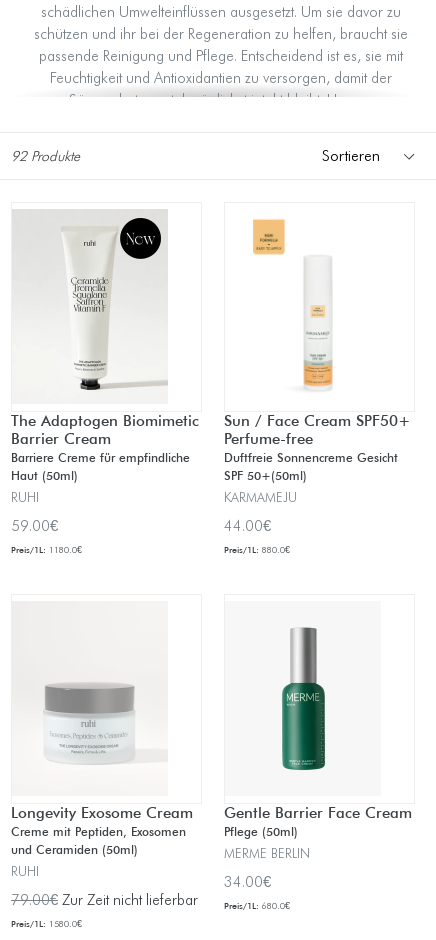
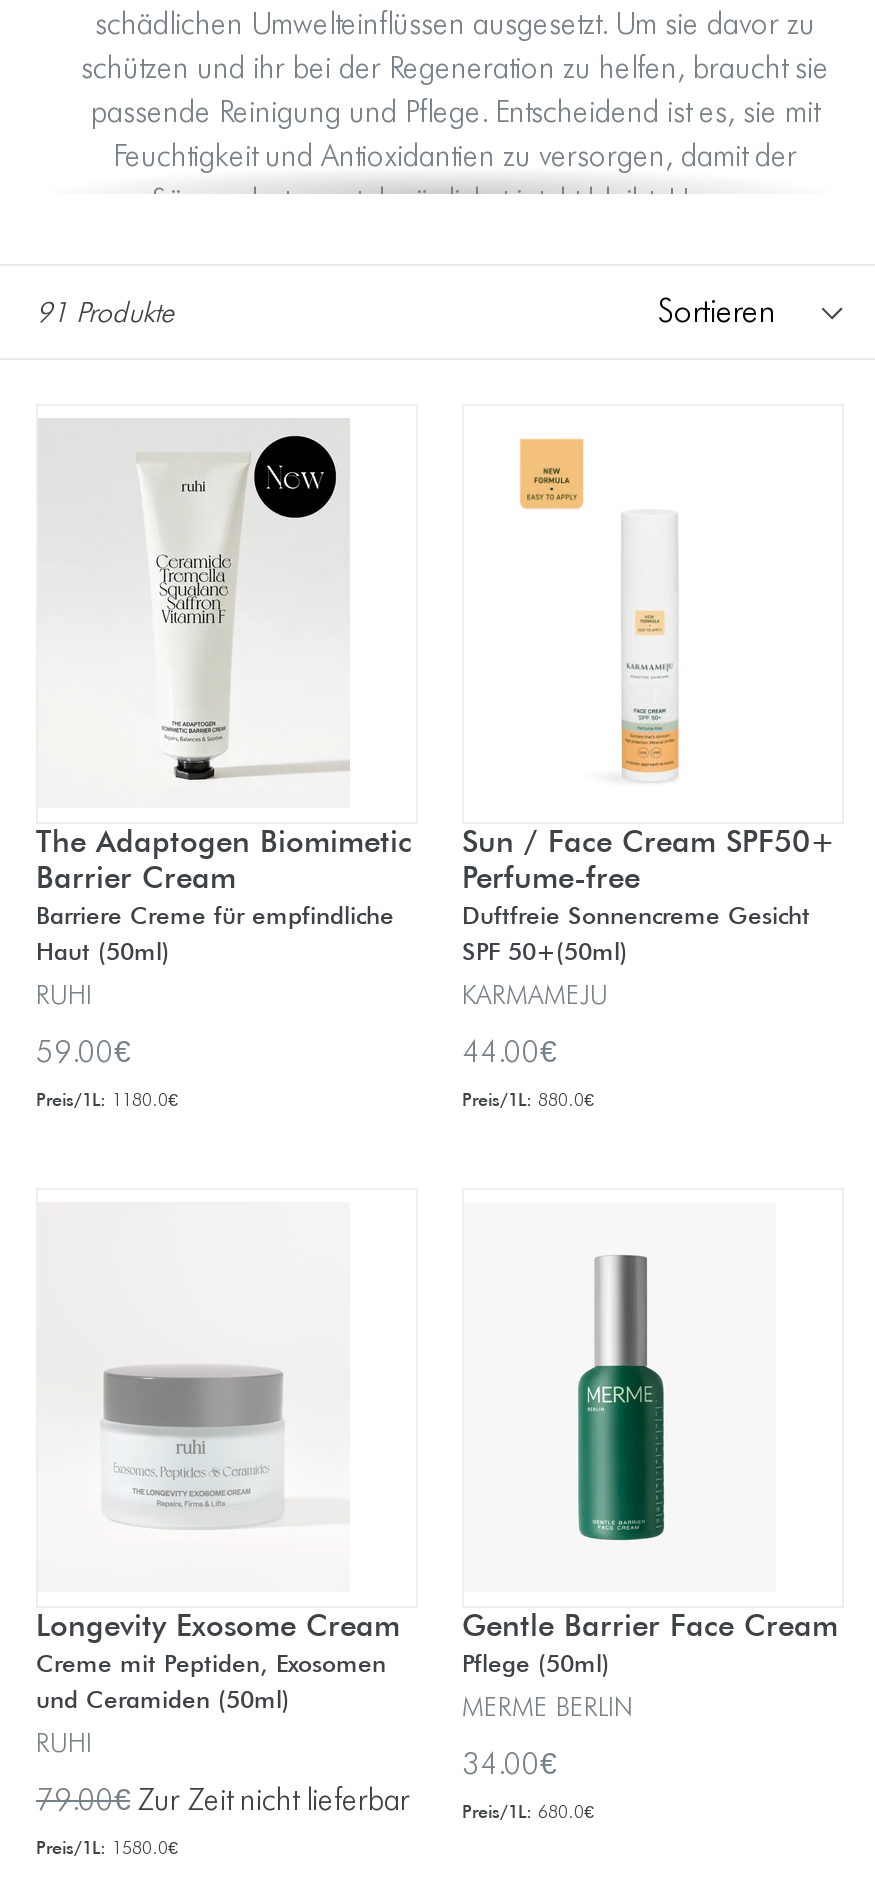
- 92 Produkte
+ 91 Produkte
